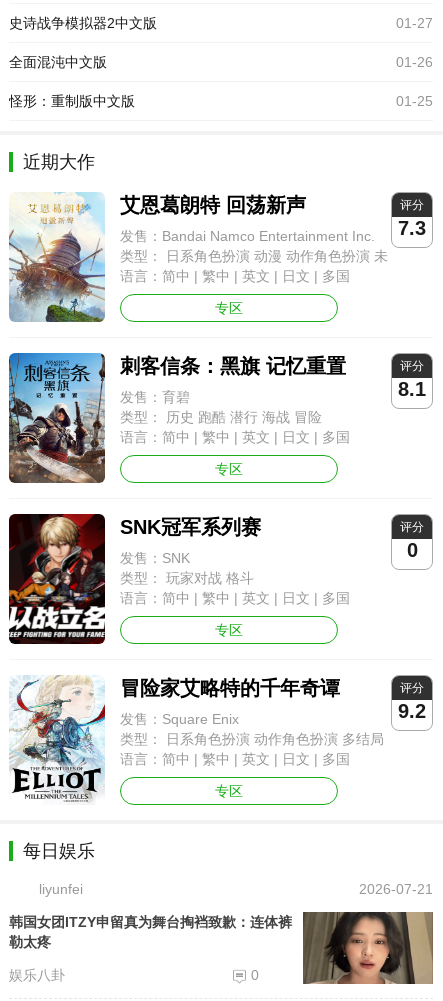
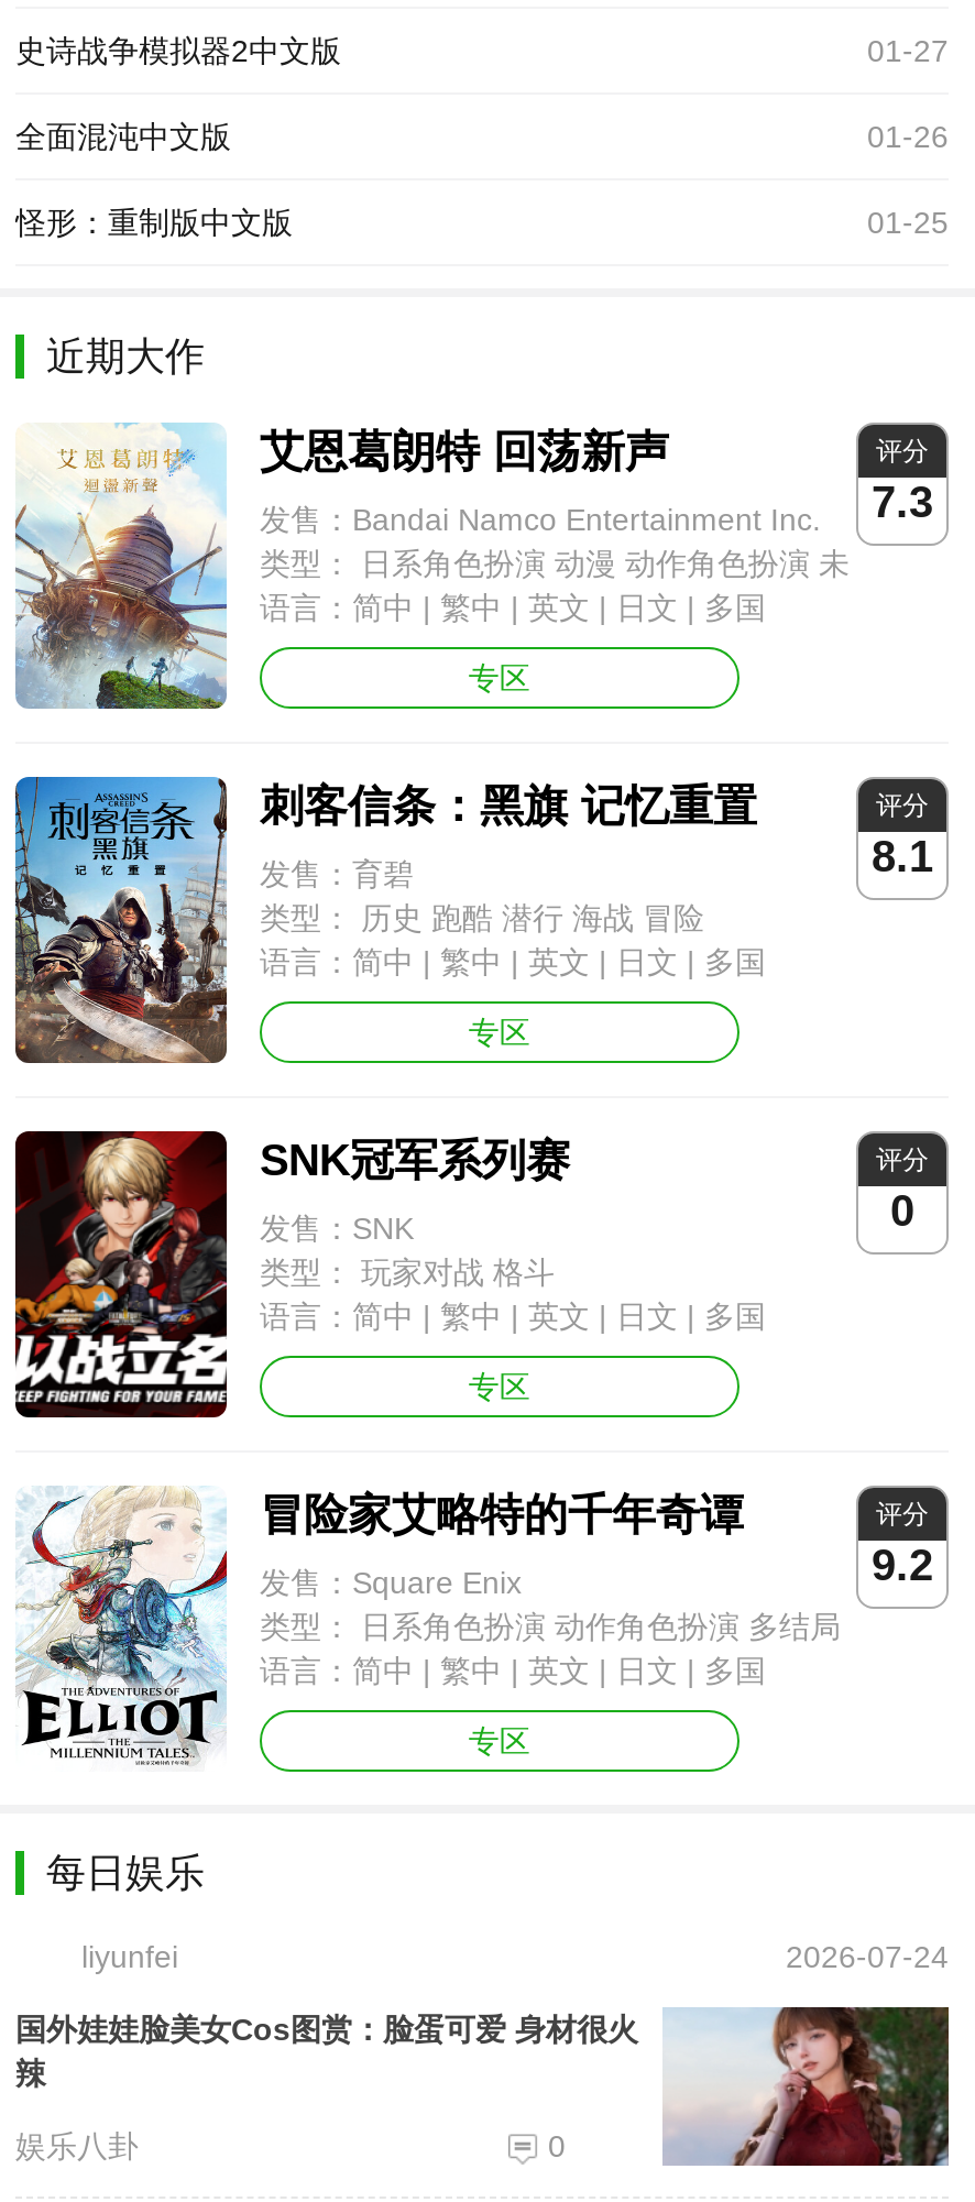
- 2026-07-21
+ 2026-07-24

- [image]
- 韩国女团ITZY申留真为舞台掏裆致歉：连体裤
- 勒太疼
+ [image]
+ 国外娃娃脸美女Cos图赏：脸蛋可爱 身材很火
+ 辣
